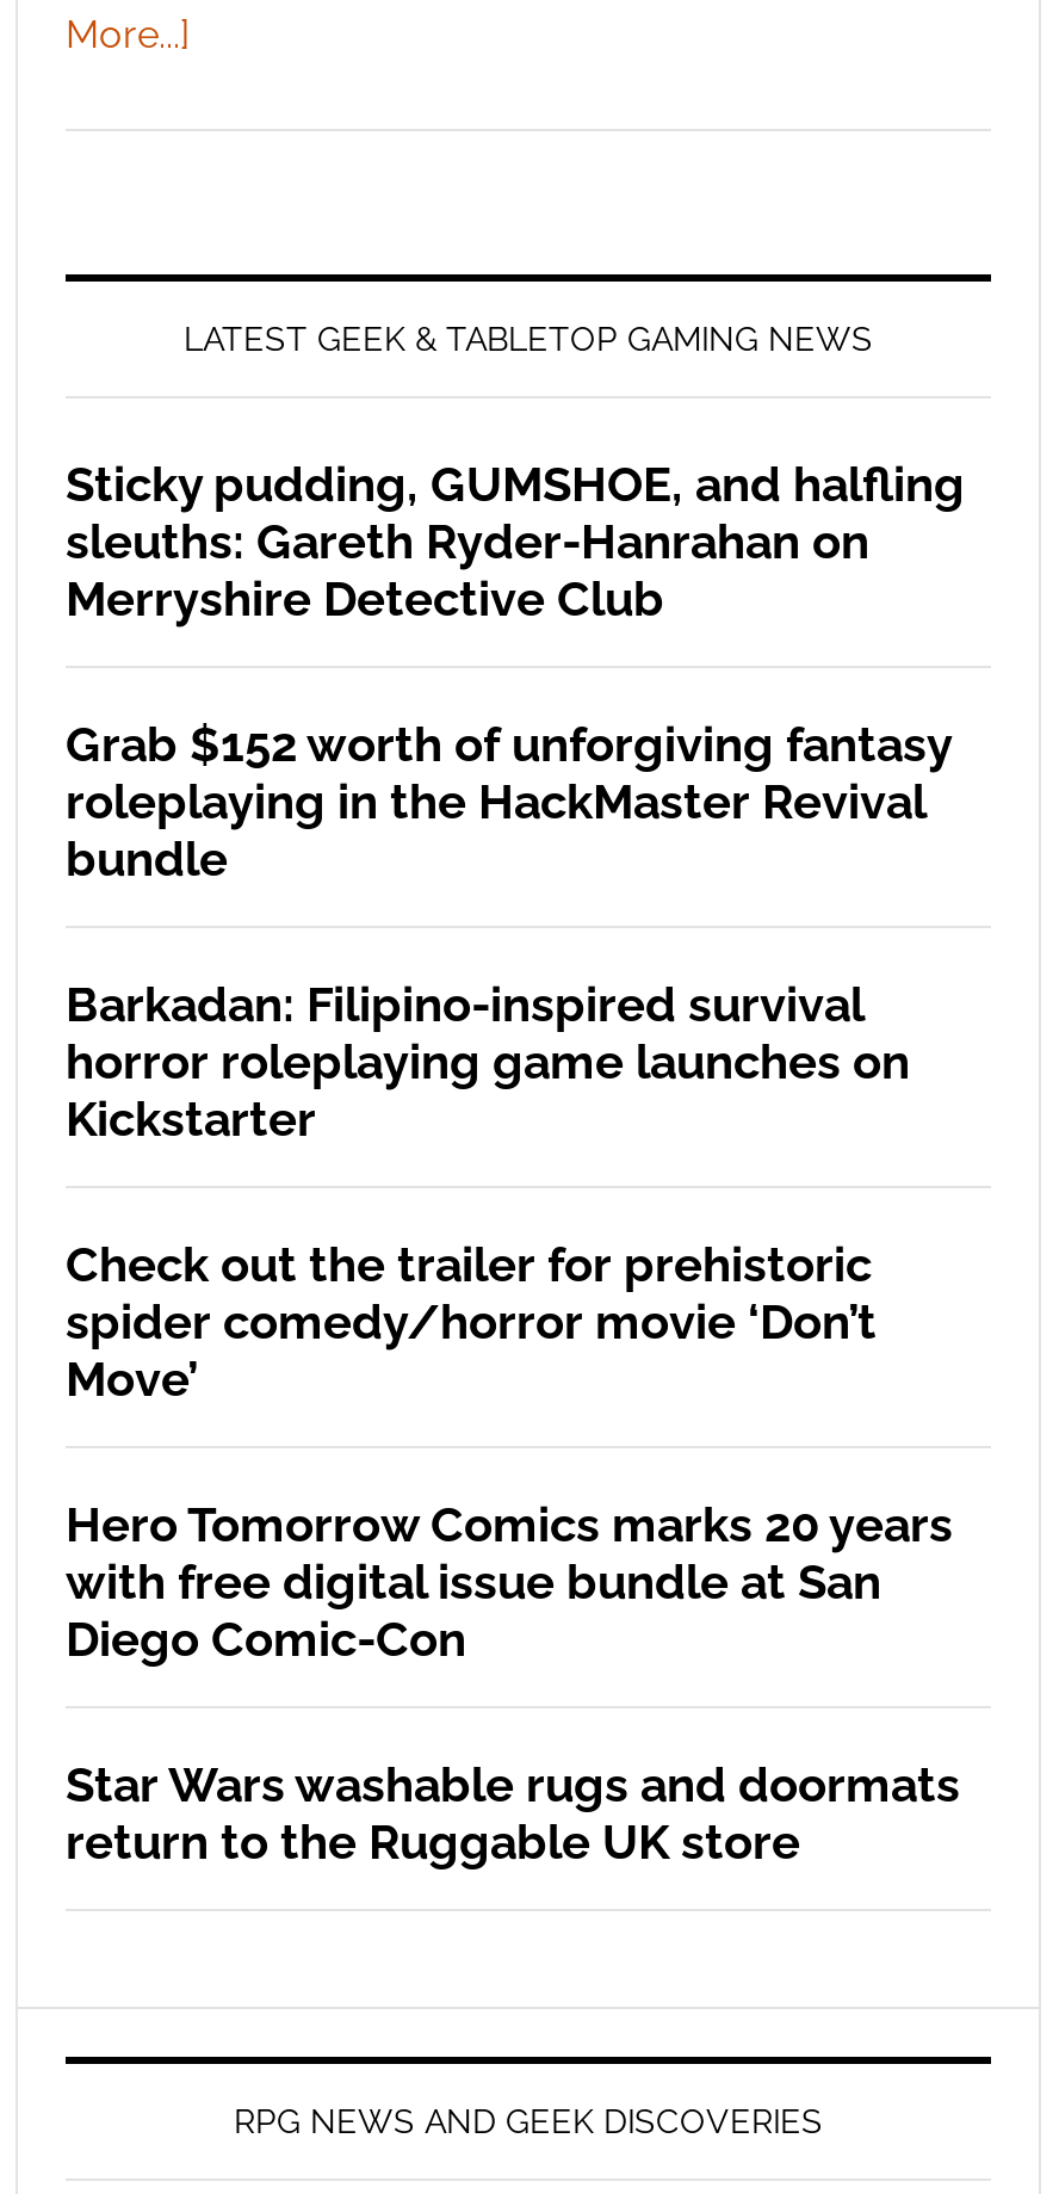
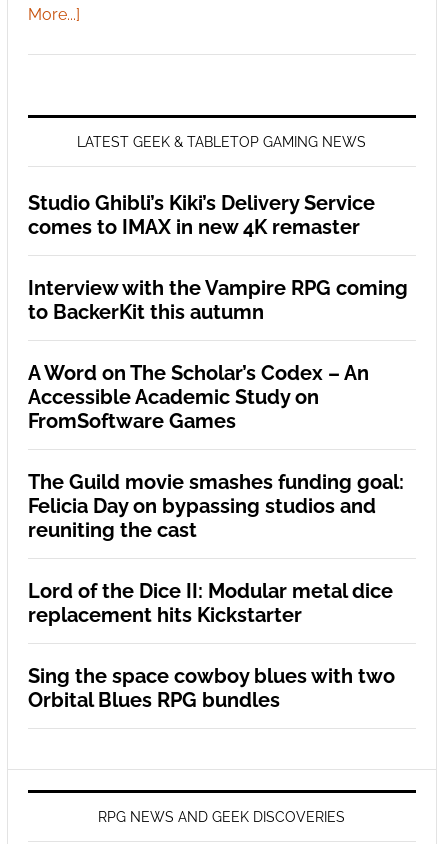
- Sticky pudding, GUMSHOE, and halfling
- sleuths: Gareth Ryder-Hanrahan on
- Merryshire Detective Club
+ Studio Ghibli’s Kiki’s Delivery Service
+ comes to IMAX in new 4K remaster

- Grab $152 worth of unforgiving fantasy
- roleplaying in the HackMaster Revival
- bundle
+ Interview with the Vampire RPG coming
+ to BackerKit this autumn

- Barkadan: Filipino-inspired survival
- horror roleplaying game launches on
- Kickstarter
+ A Word on The Scholar’s Codex – An
+ Accessible Academic Study on
+ FromSoftware Games

- Check out the trailer for prehistoric
- spider comedy/horror movie ‘Don’t
- Move’
+ The Guild movie smashes funding goal:
+ Felicia Day on bypassing studios and
+ reuniting the cast

- Hero Tomorrow Comics marks 20 years
- with free digital issue bundle at San
- Diego Comic-Con
+ Lord of the Dice II: Modular metal dice
+ replacement hits Kickstarter

- Star Wars washable rugs and doormats
- return to the Ruggable UK store
+ Sing the space cowboy blues with two
+ Orbital Blues RPG bundles
